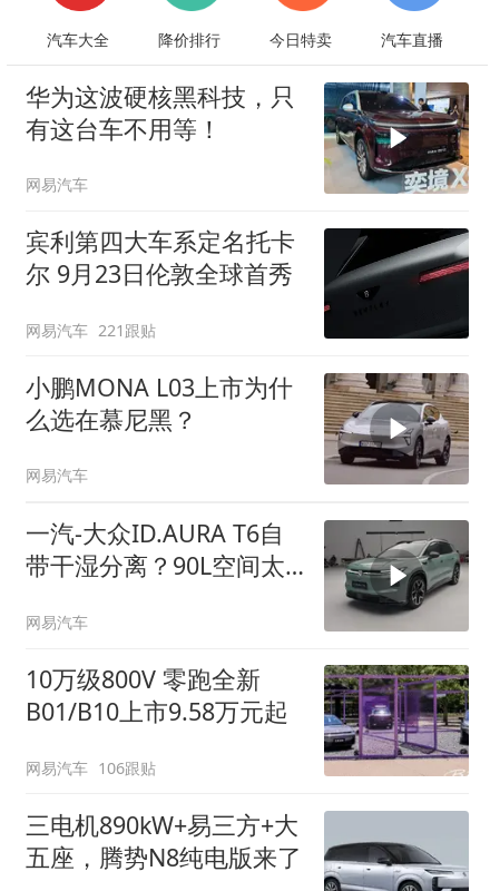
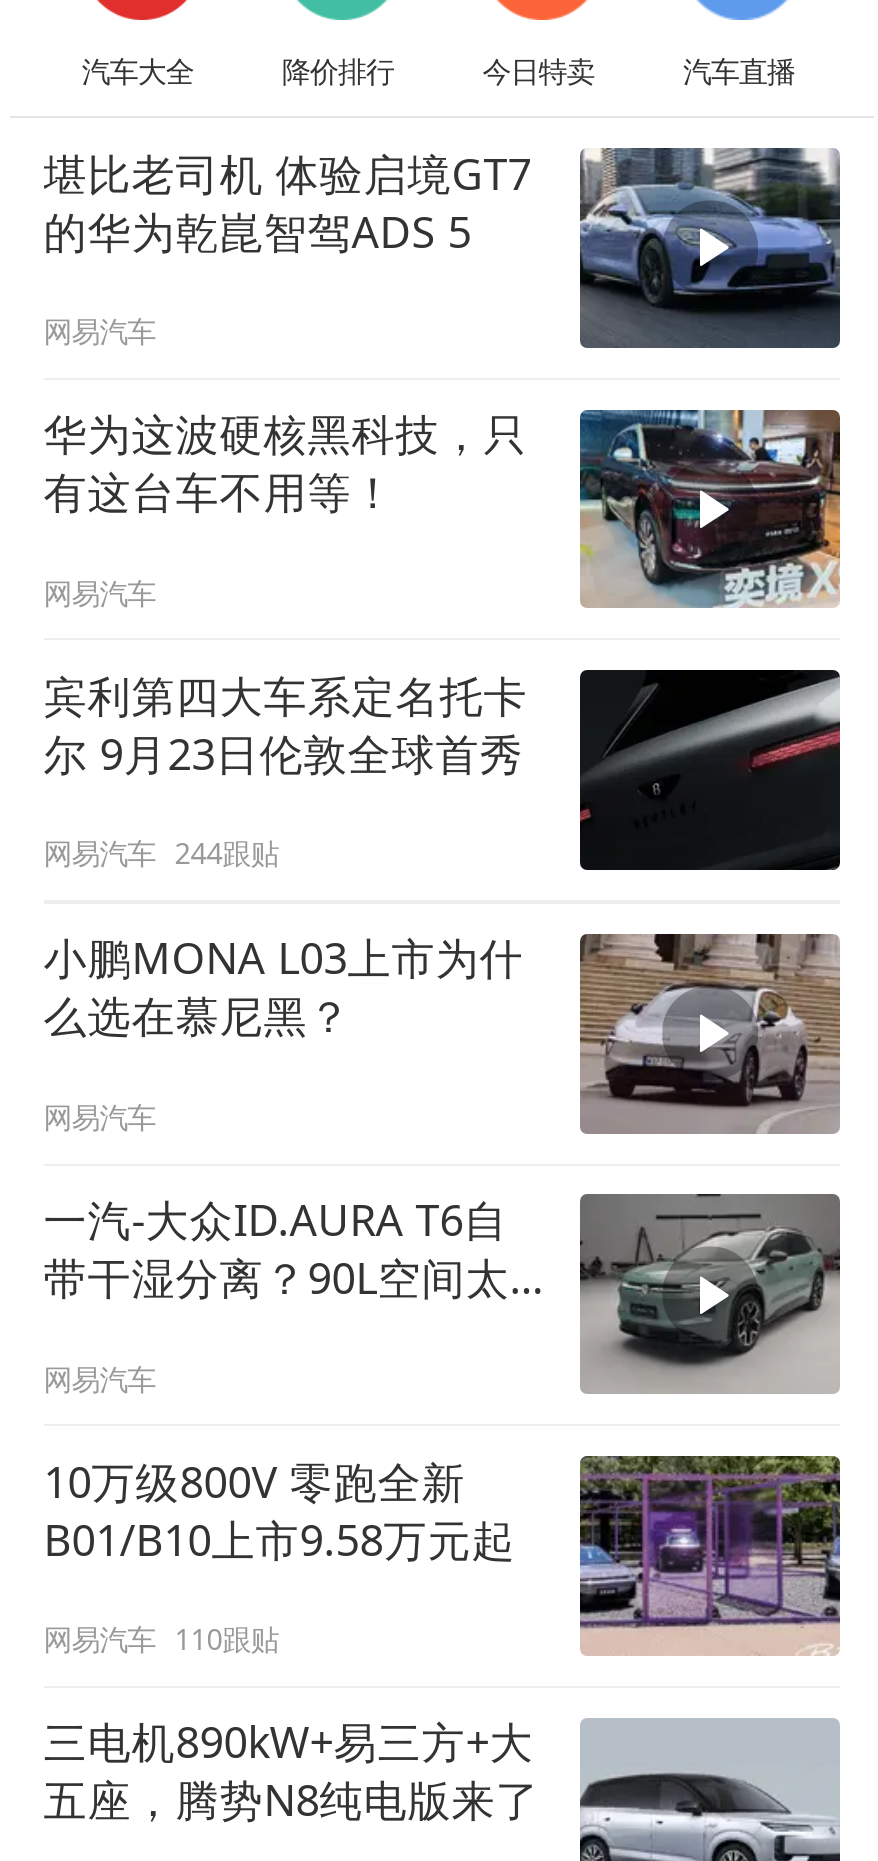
+ [image]
+ 堪比老司机 体验启境GT7
+ 的华为乾崑智驾ADS 5
+ 网易汽车

- 网易汽车 221跟贴
+ 网易汽车 244跟贴

- 网易汽车 106跟贴
+ 网易汽车 110跟贴
